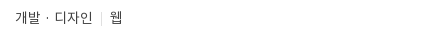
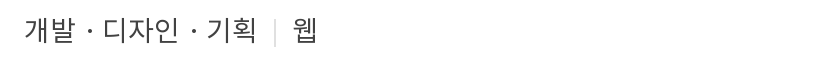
- 개발 · 디자인
+ 개발 · 디자인 · 기획
